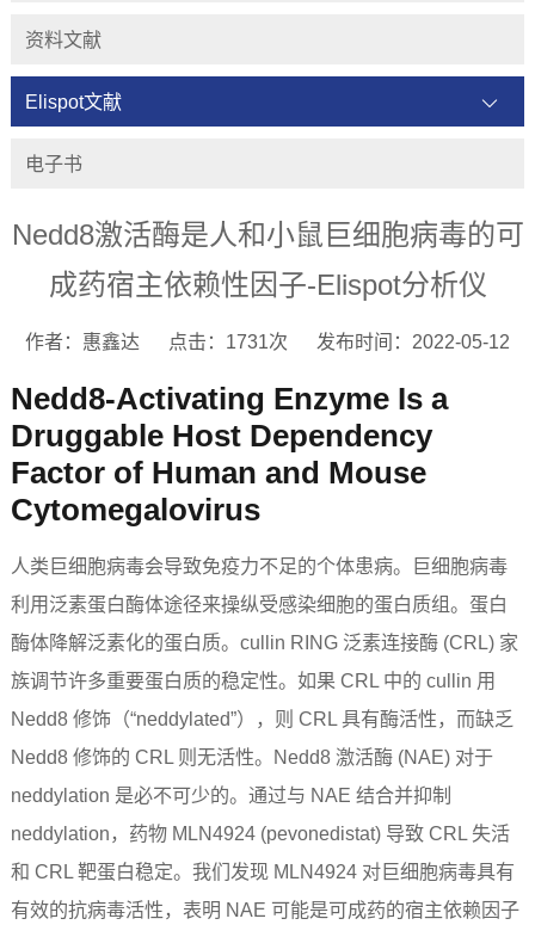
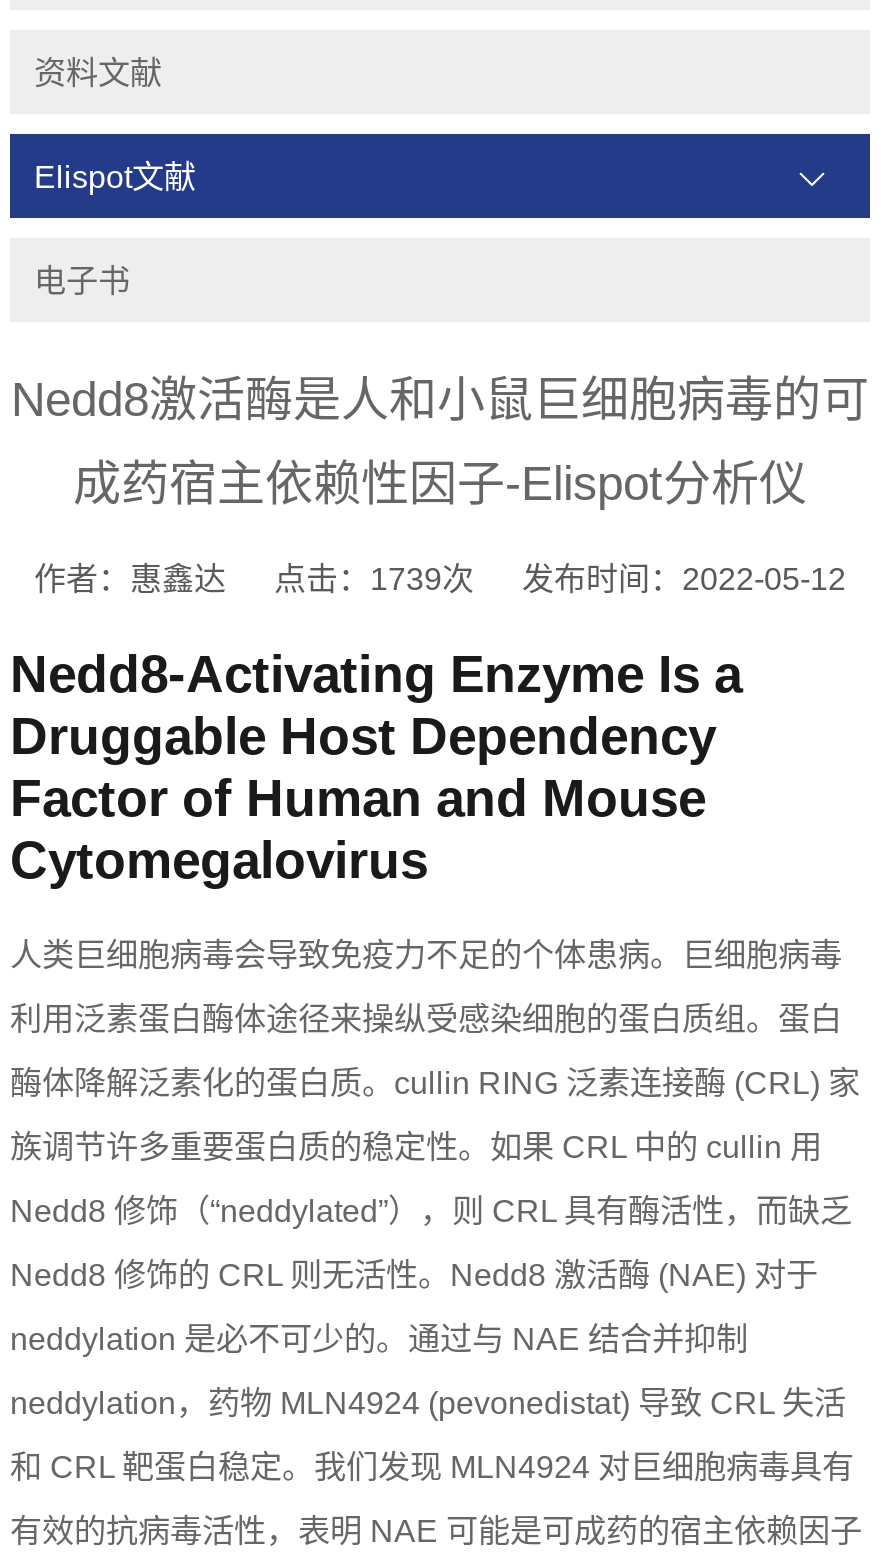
- 作者：惠鑫达 点击：1731次 发布时间：2022-05-12
+ 作者：惠鑫达 点击：1739次 发布时间：2022-05-12
